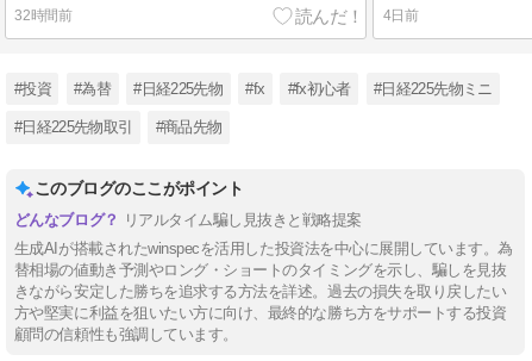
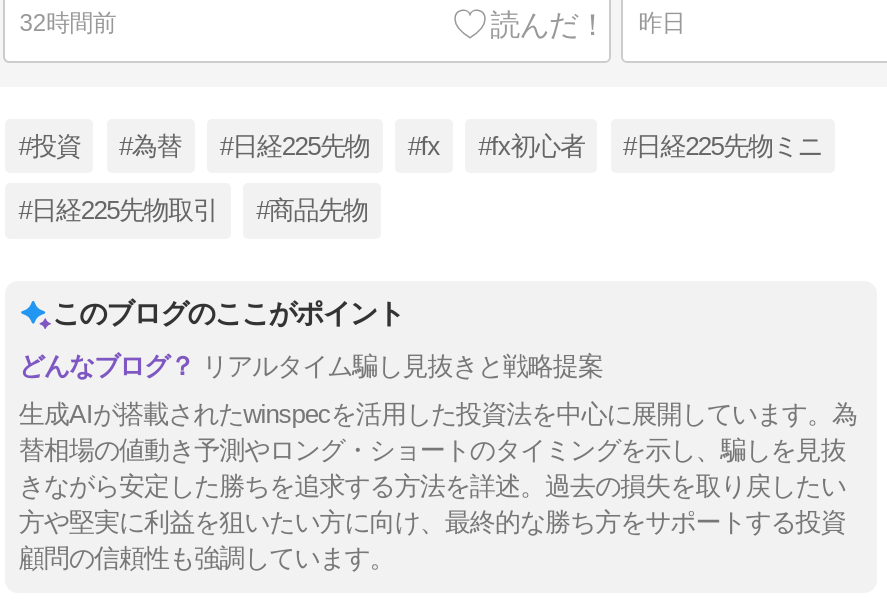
- 4日前
+ 昨日
